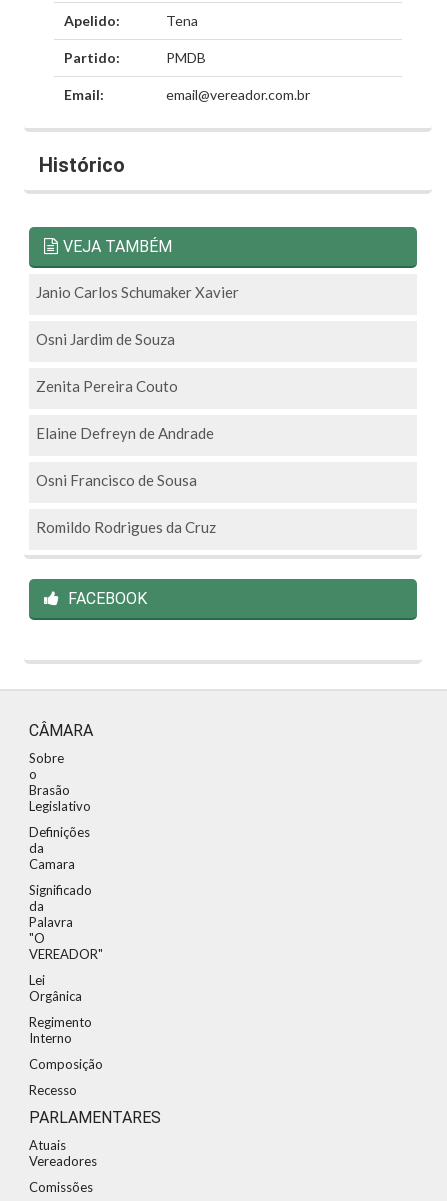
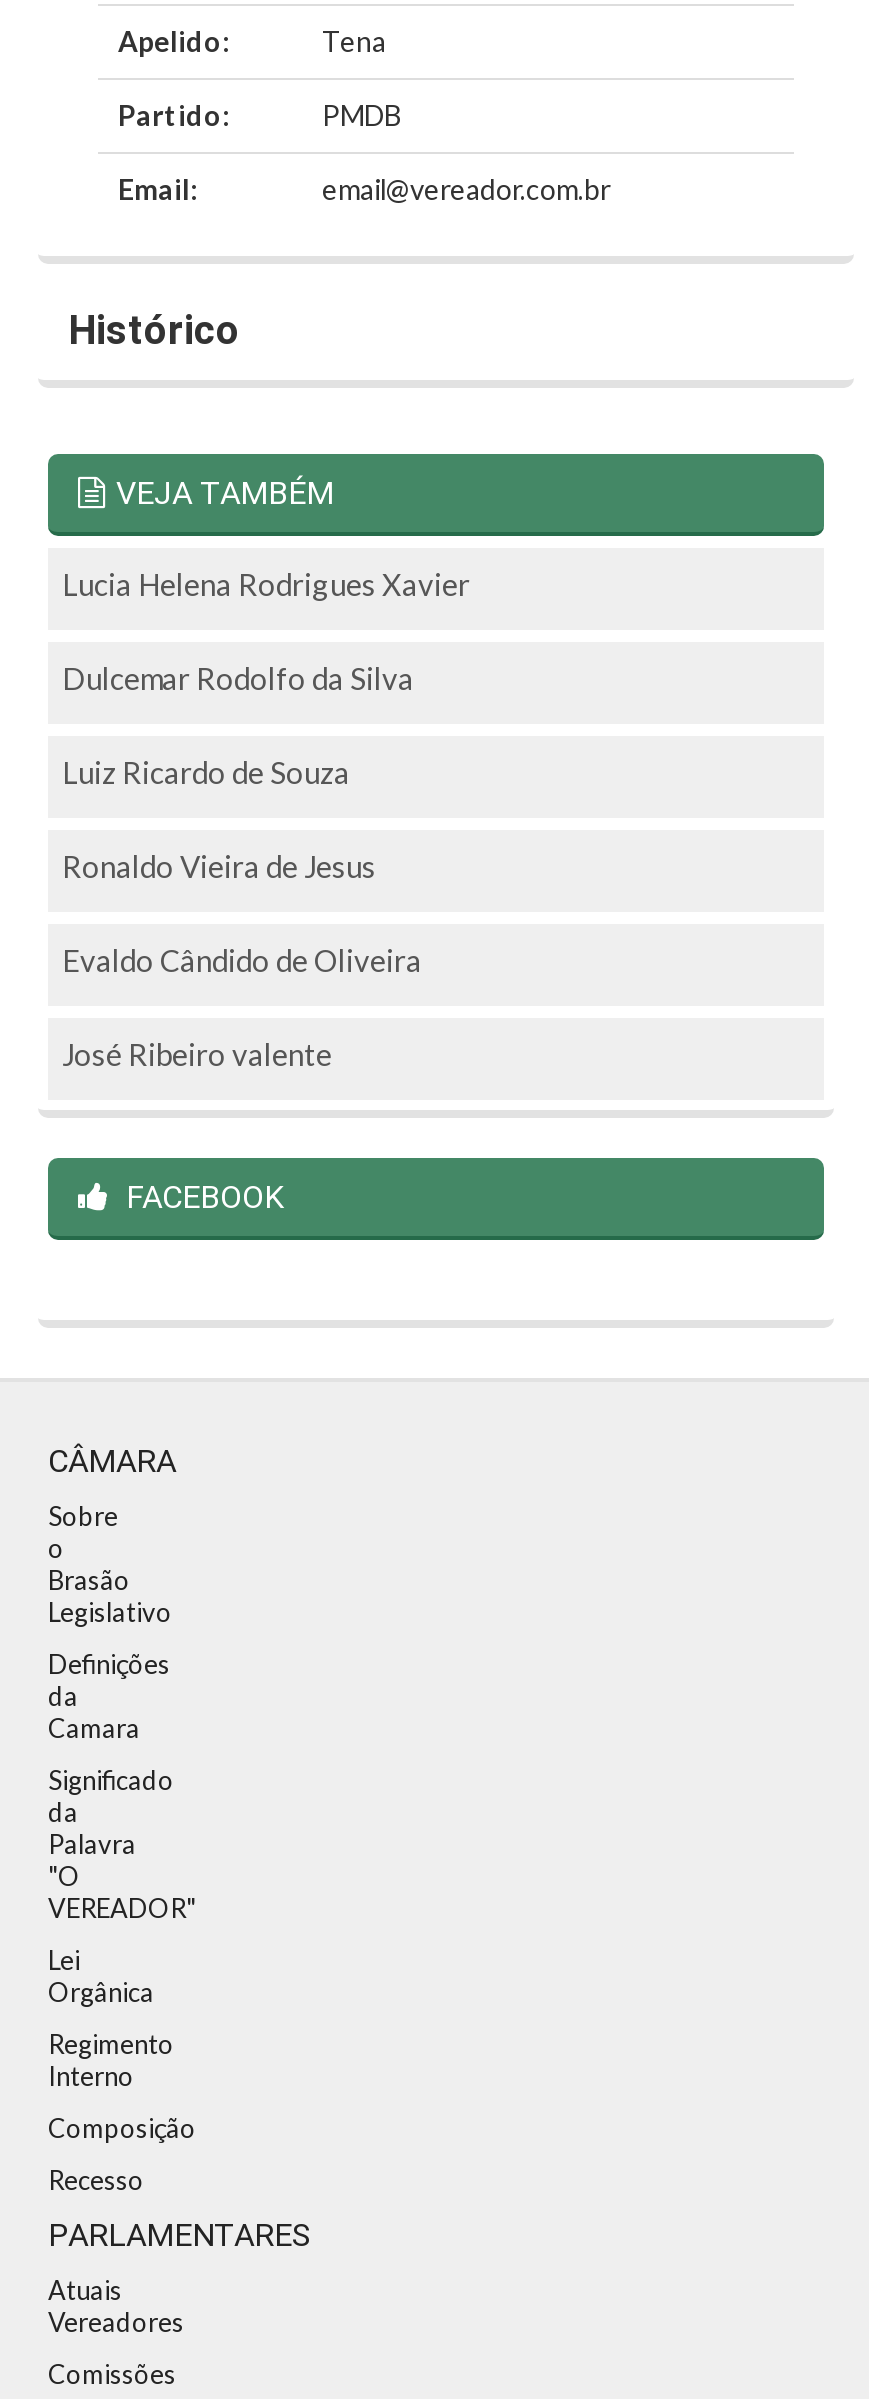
- Janio Carlos Schumaker Xavier
+ Lucia Helena Rodrigues Xavier

- Osni Jardim de Souza
+ Dulcemar Rodolfo da Silva

- Zenita Pereira Couto
+ Luiz Ricardo de Souza

- Elaine Defreyn de Andrade
+ Ronaldo Vieira de Jesus

- Osni Francisco de Sousa
+ Evaldo Cândido de Oliveira

- Romildo Rodrigues da Cruz
+ José Ribeiro valente
